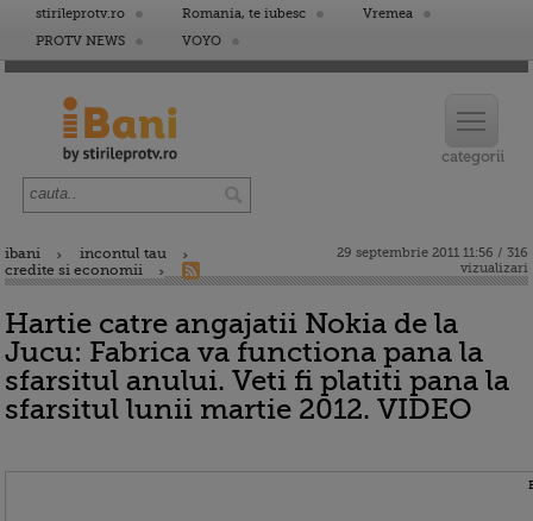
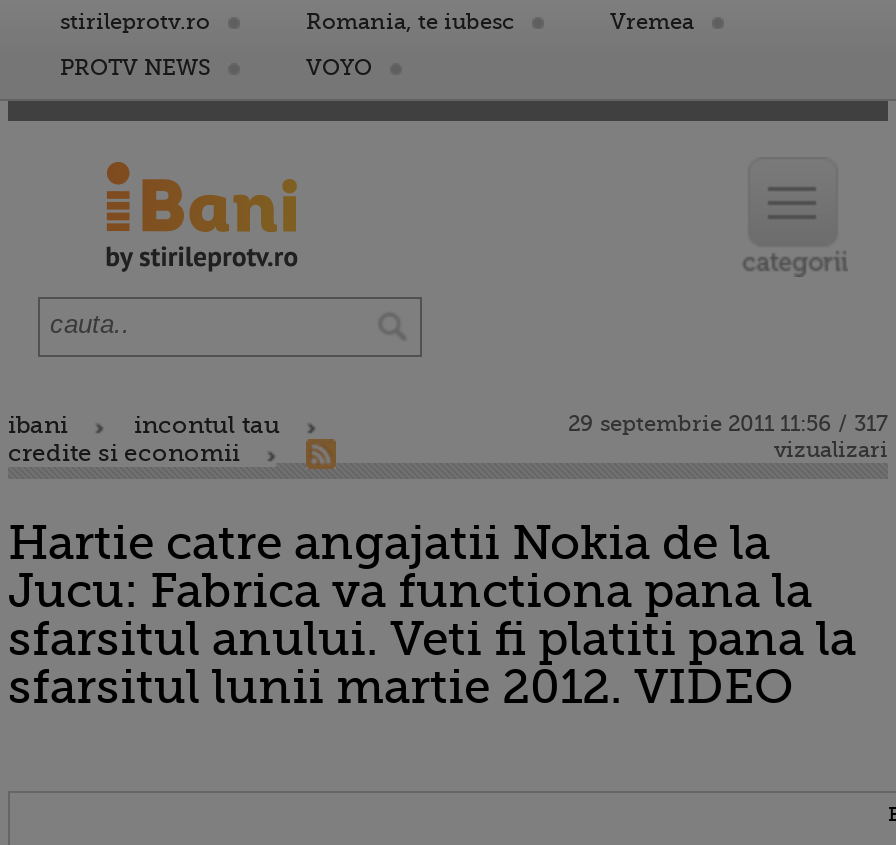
- 29 septembrie 2011 11:56 / 316
+ 29 septembrie 2011 11:56 / 317
